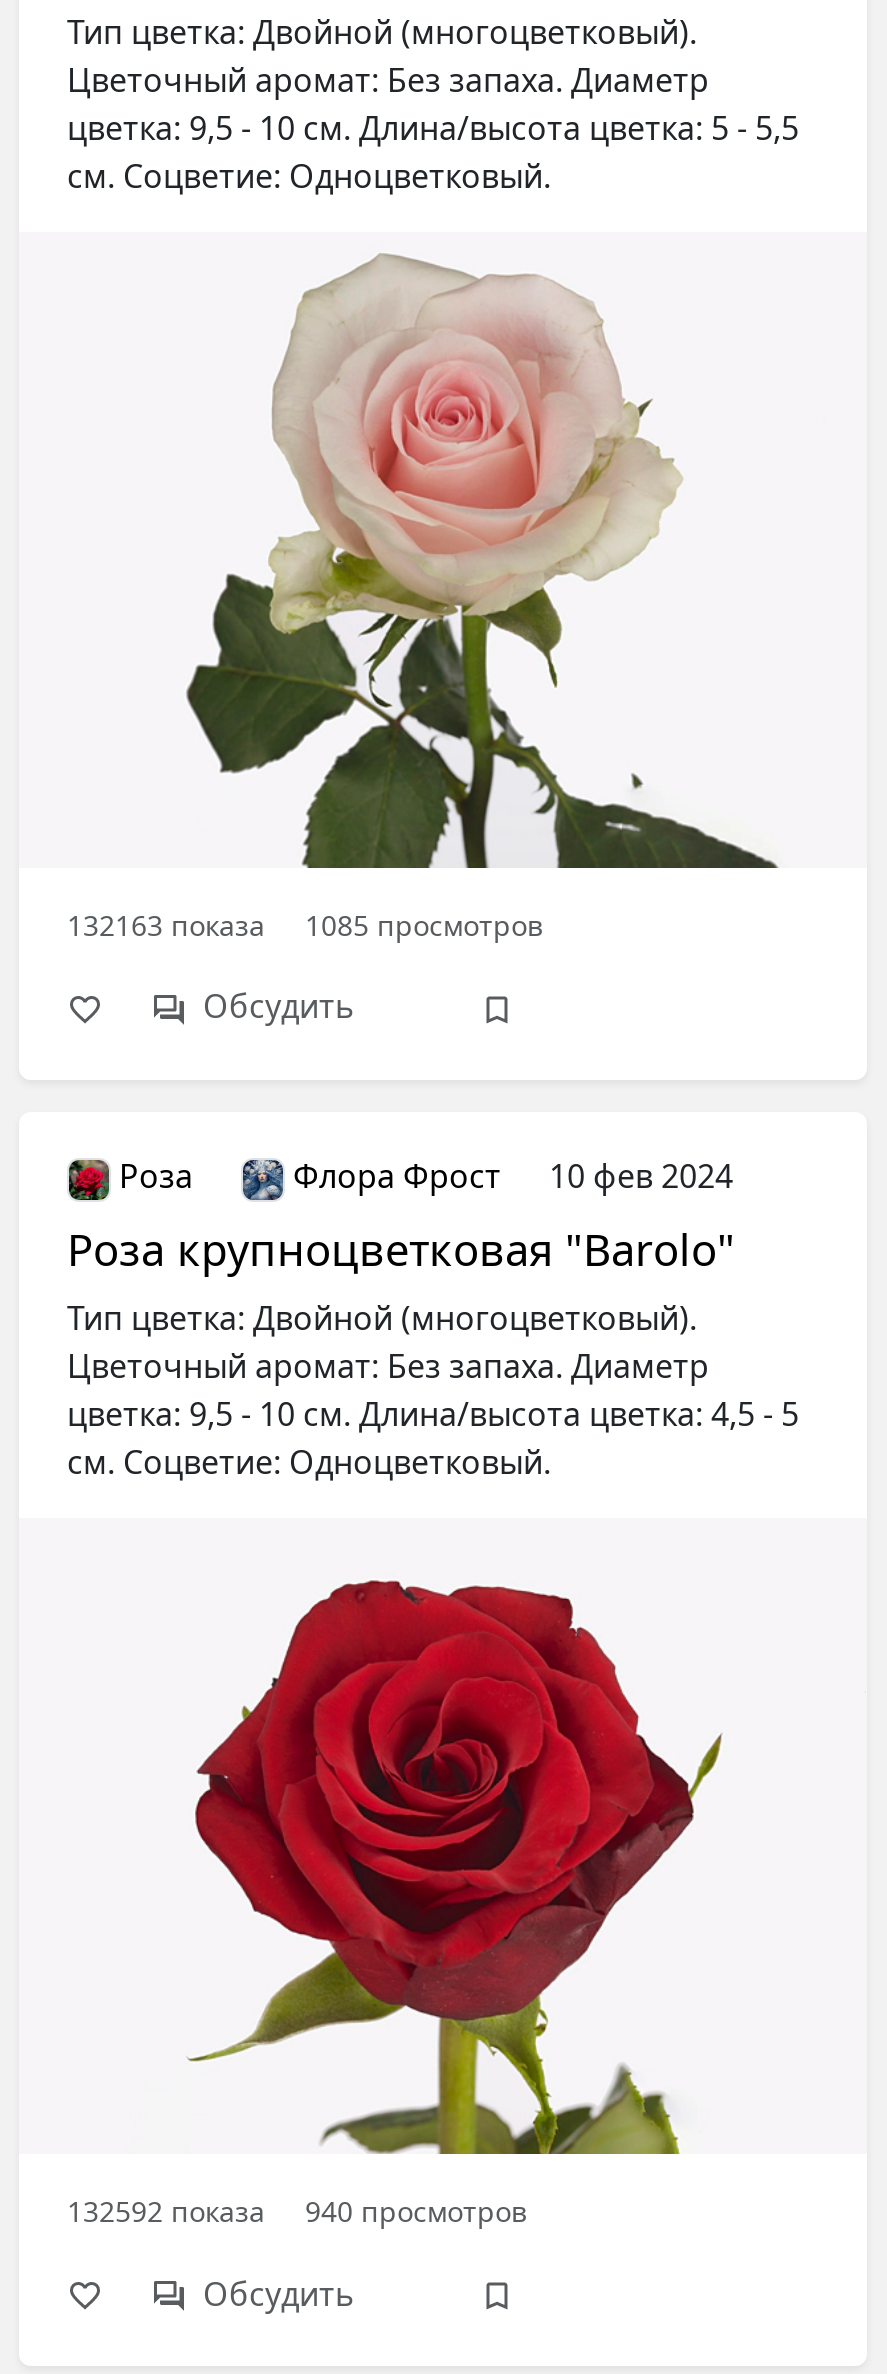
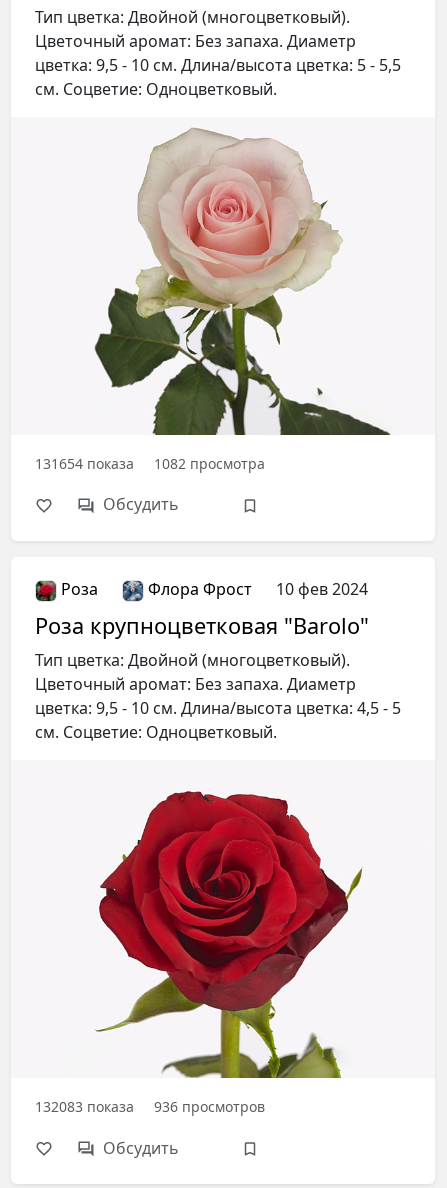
- 132163 показа
- 1085 просмотров
+ 131654 показа
+ 1082 просмотра

- 132592 показа
+ 132083 показа

- 940 просмотров
+ 936 просмотров
